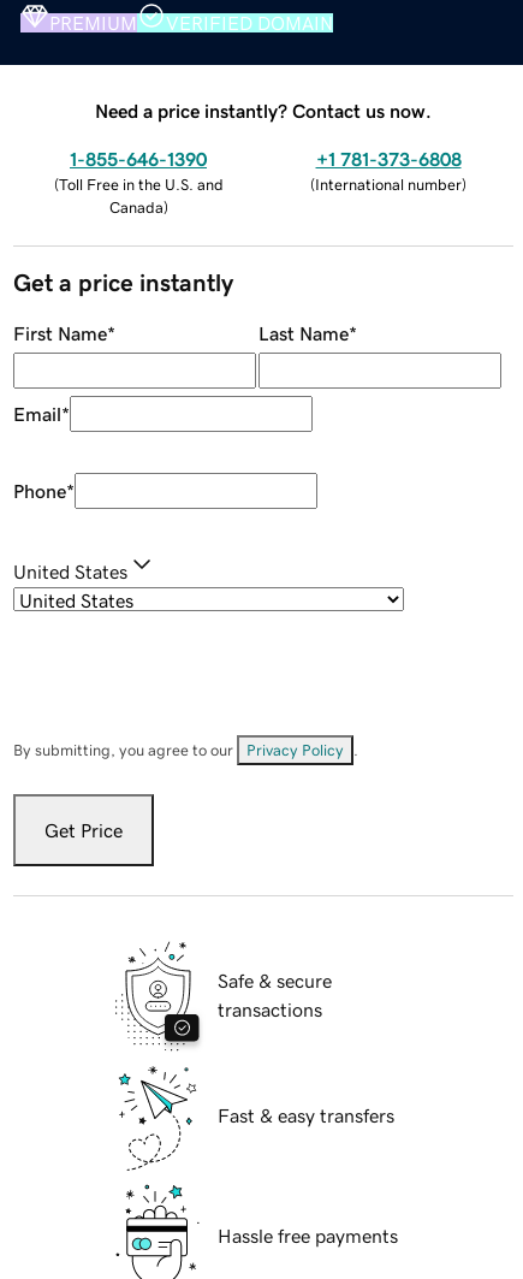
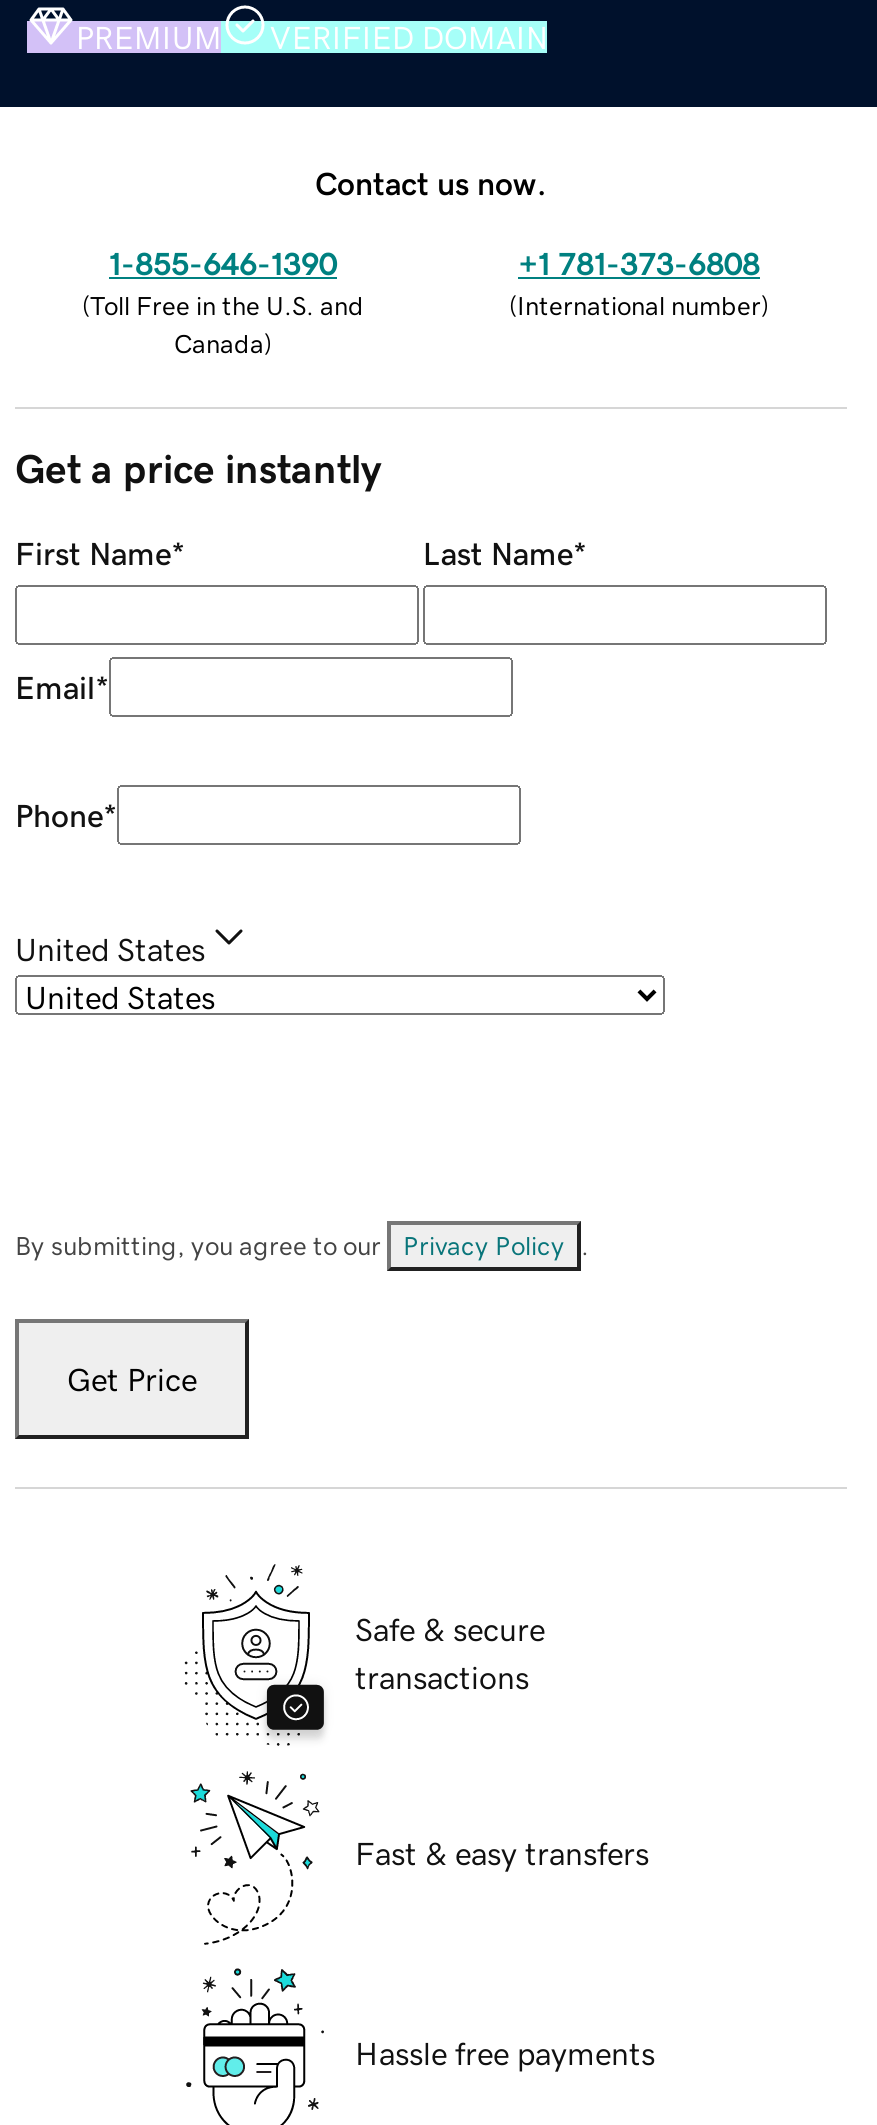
- Need a price instantly? Contact us now.
+ Contact us now.
